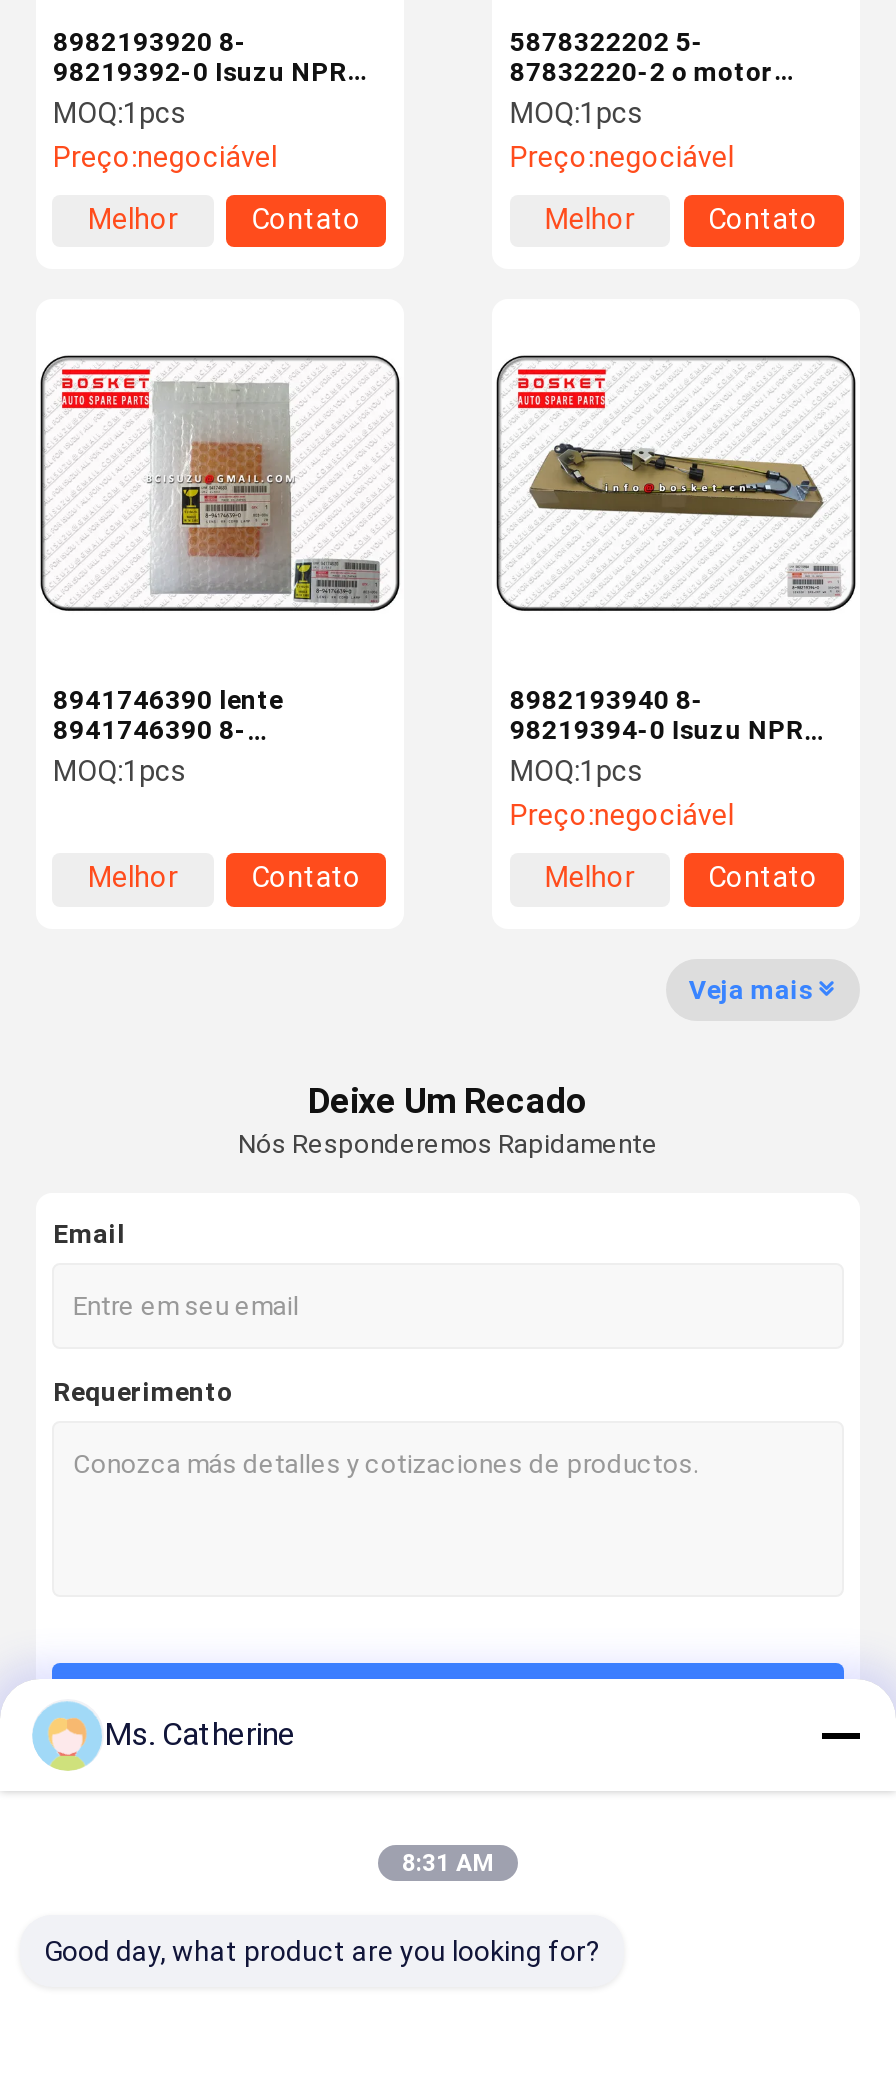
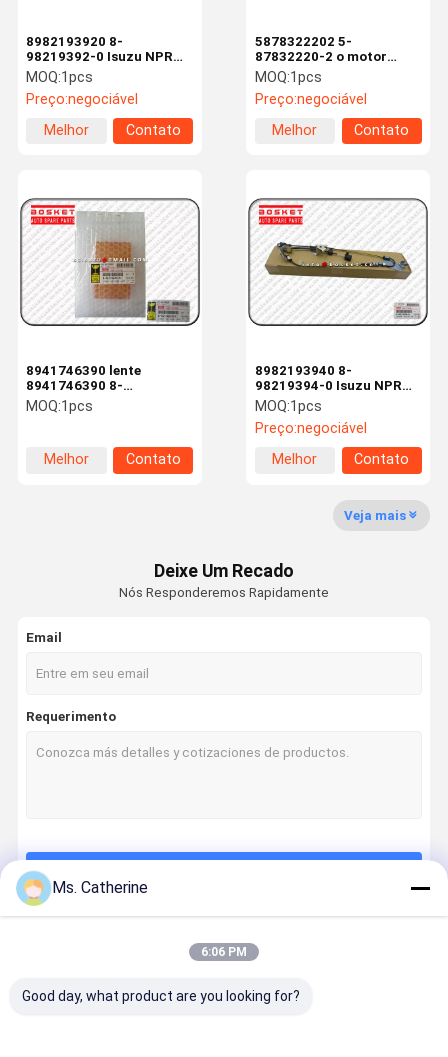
- 8:31 AM
+ 6:06 PM
